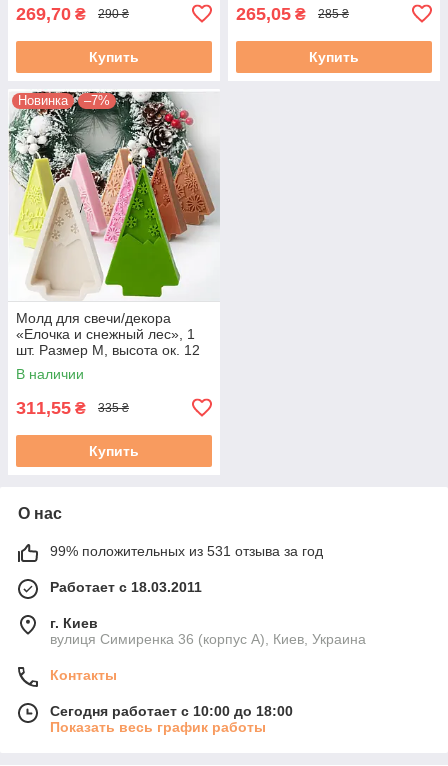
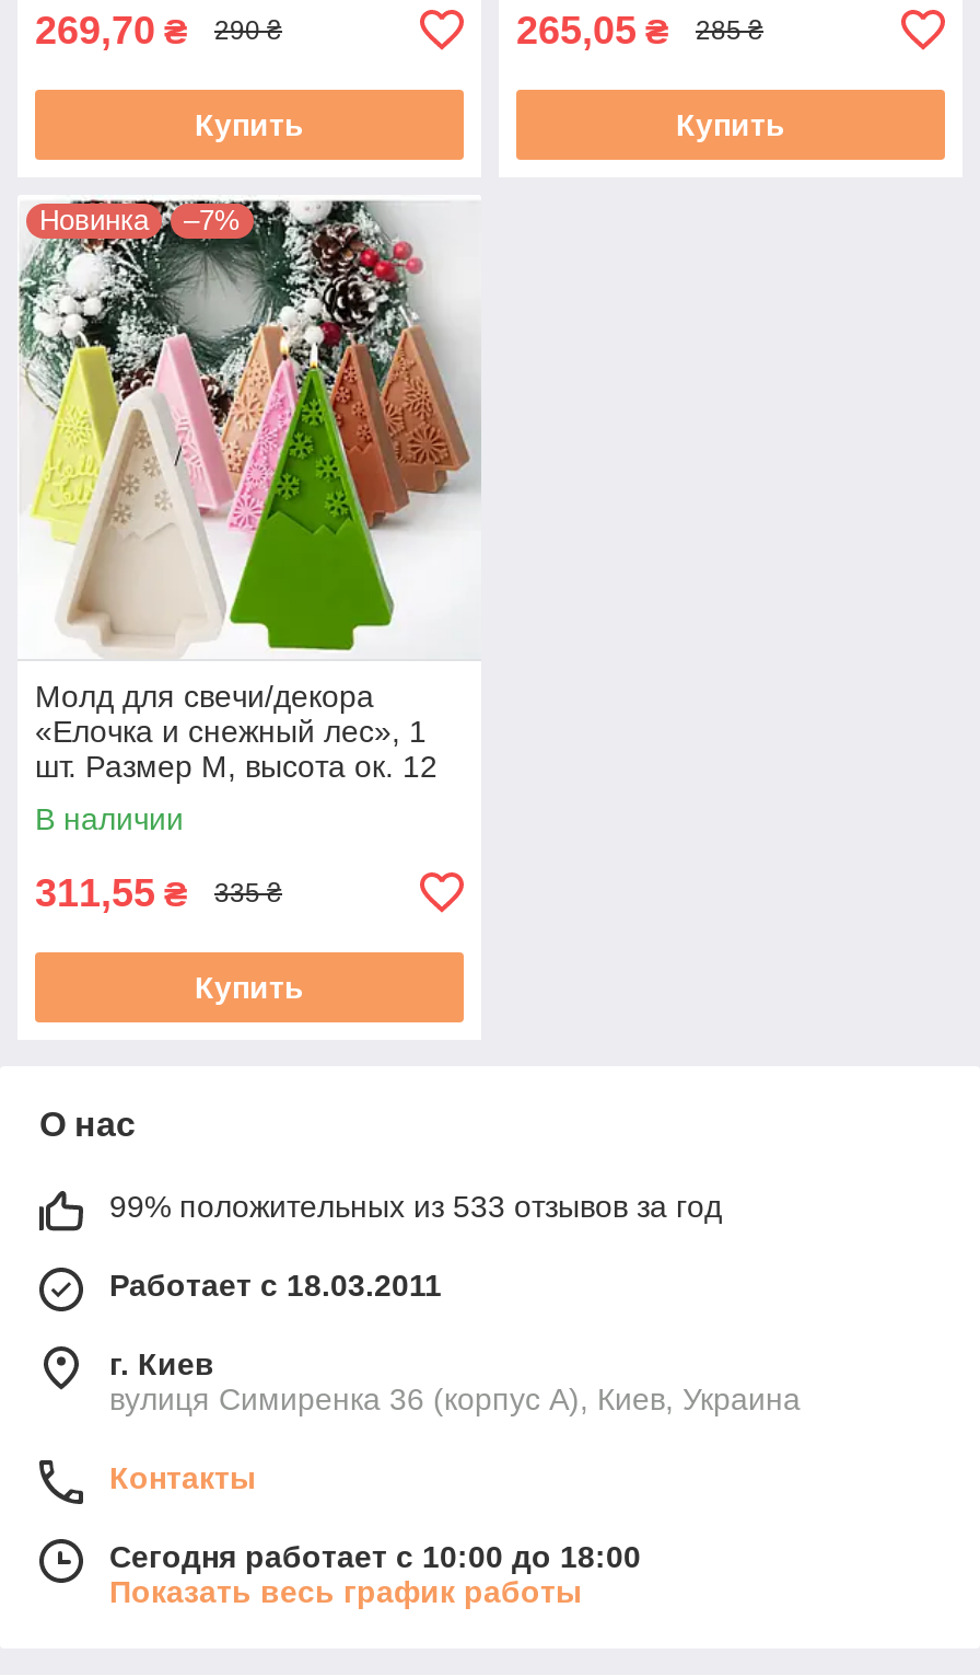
- 99% положительных из 531 отзыва за год
+ 99% положительных из 533 отзывов за год
